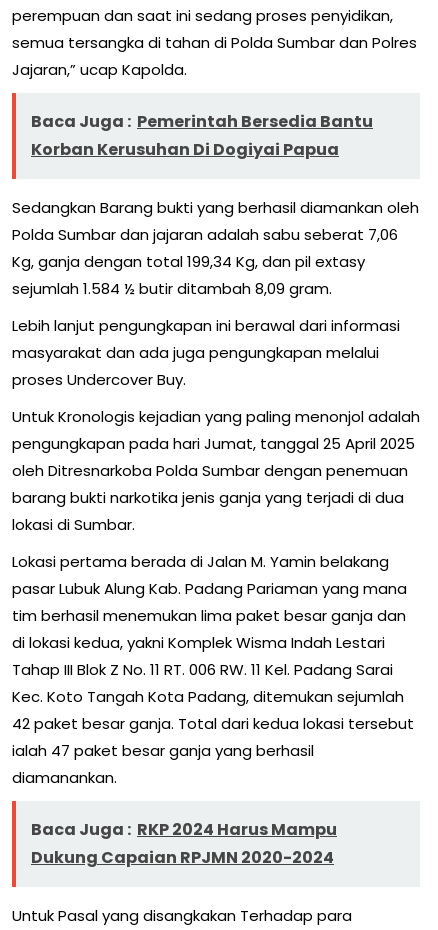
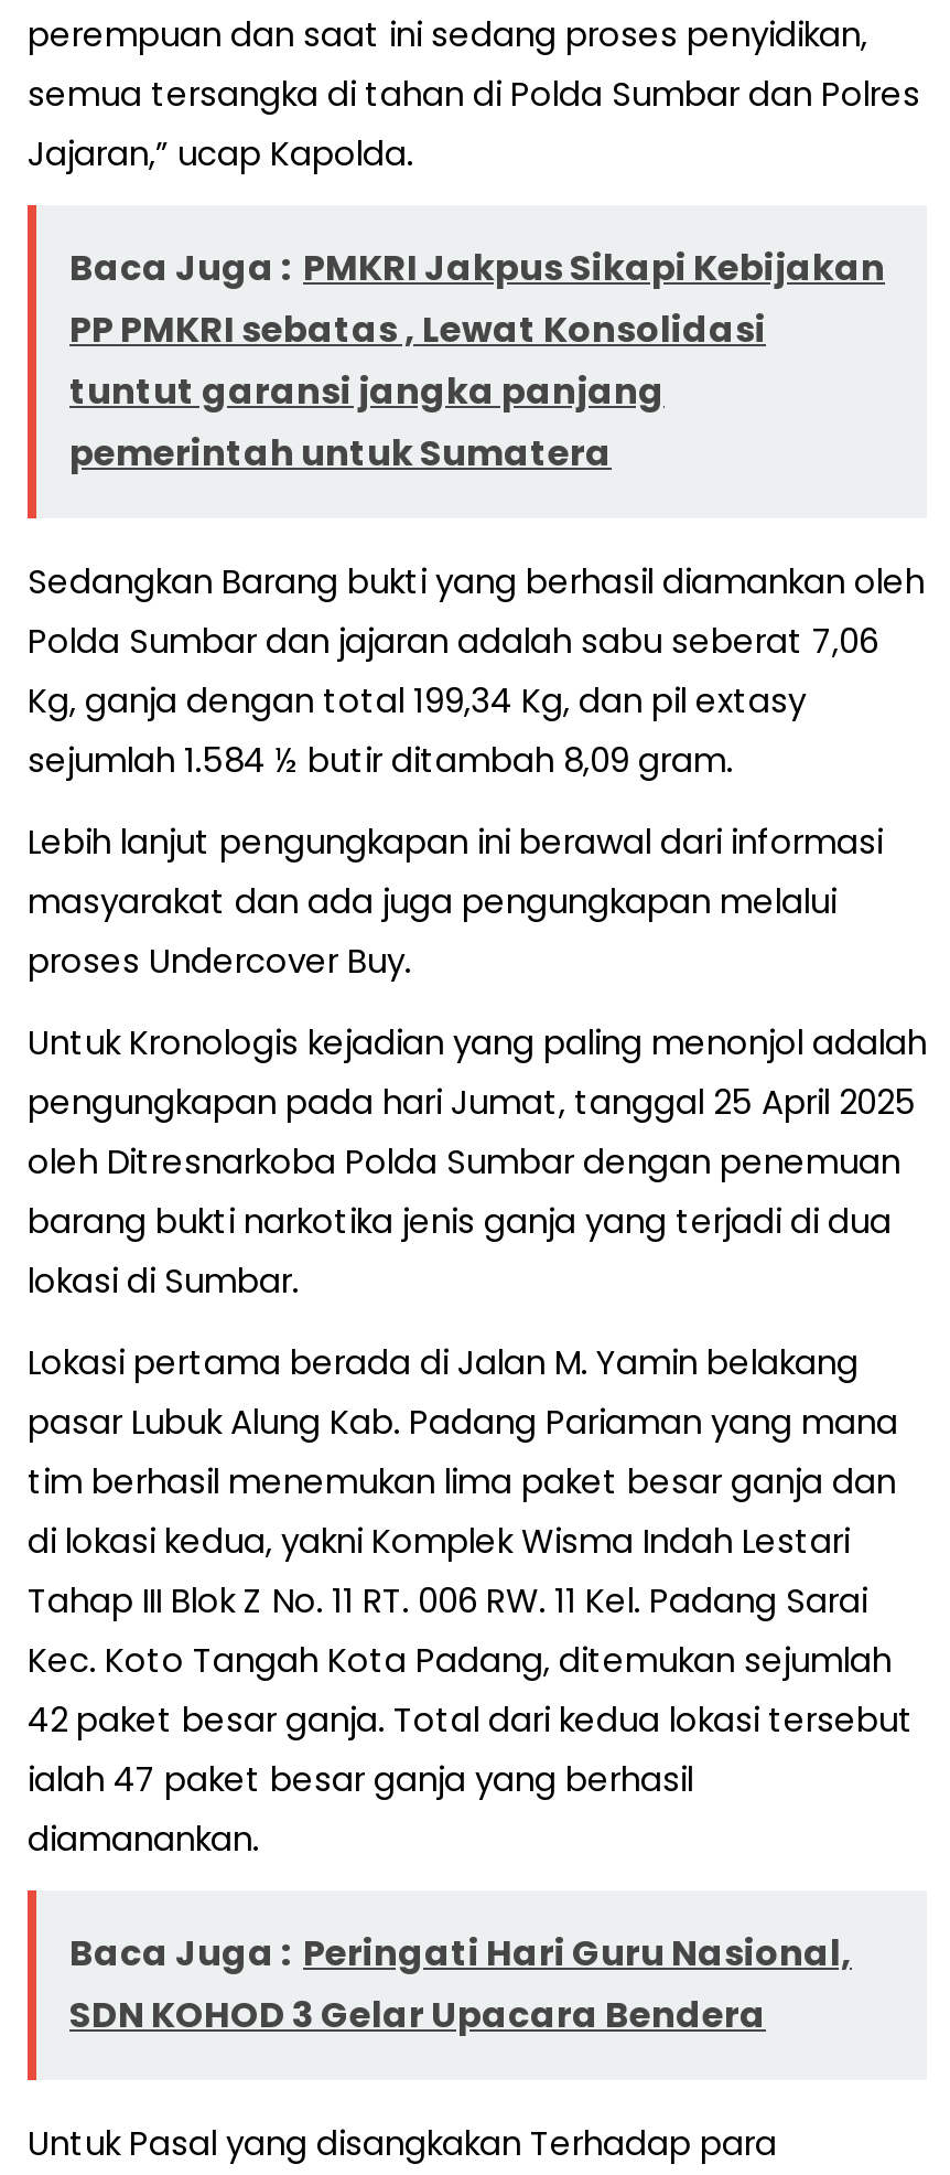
- Baca Juga : Pemerintah Bersedia Bantu
- Korban Kerusuhan Di Dogiyai Papua
+ Baca Juga : PMKRI Jakpus Sikapi Kebijakan
+ PP PMKRI sebatas , Lewat Konsolidasi
+ tuntut garansi jangka panjang
+ pemerintah untuk Sumatera

- Baca Juga : RKP 2024 Harus Mampu
- Dukung Capaian RPJMN 2020-2024
+ Baca Juga : Peringati Hari Guru Nasional,
+ SDN KOHOD 3 Gelar Upacara Bendera
